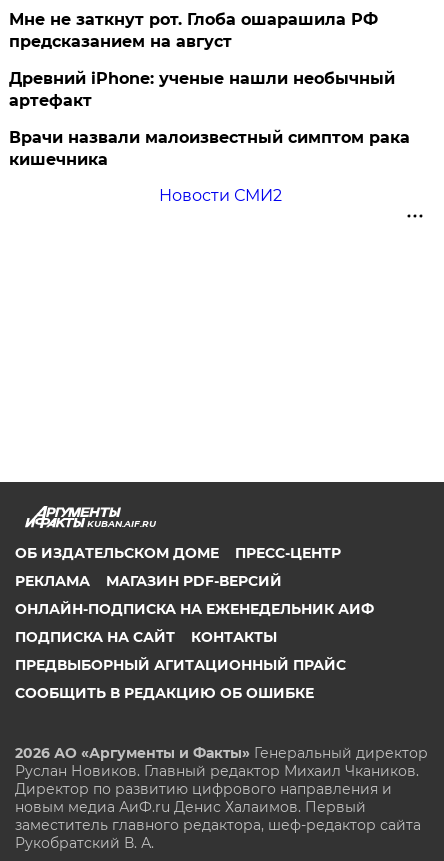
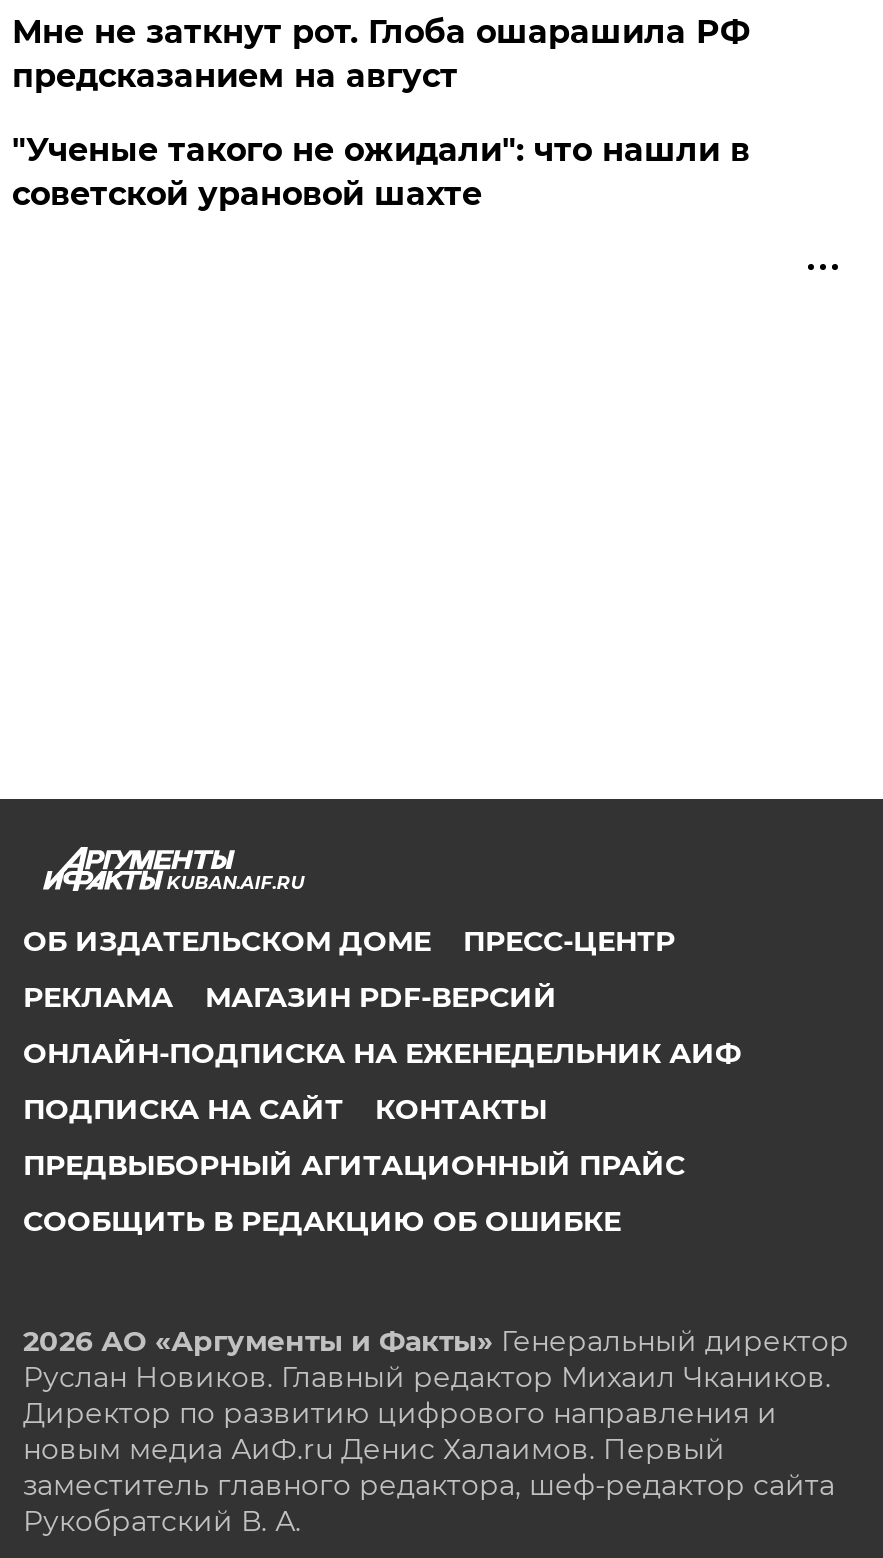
- Древний iPhone: ученые нашли необычный
- артефакт
- Врачи назвали малоизвестный симптом рака
- кишечника
- Новости СМИ2
+ "Ученые такого не ожидали": что нашли в
+ советской урановой шахте
